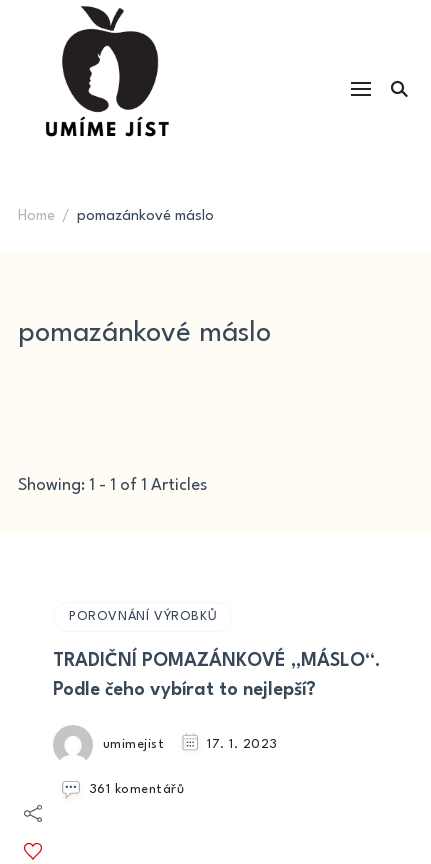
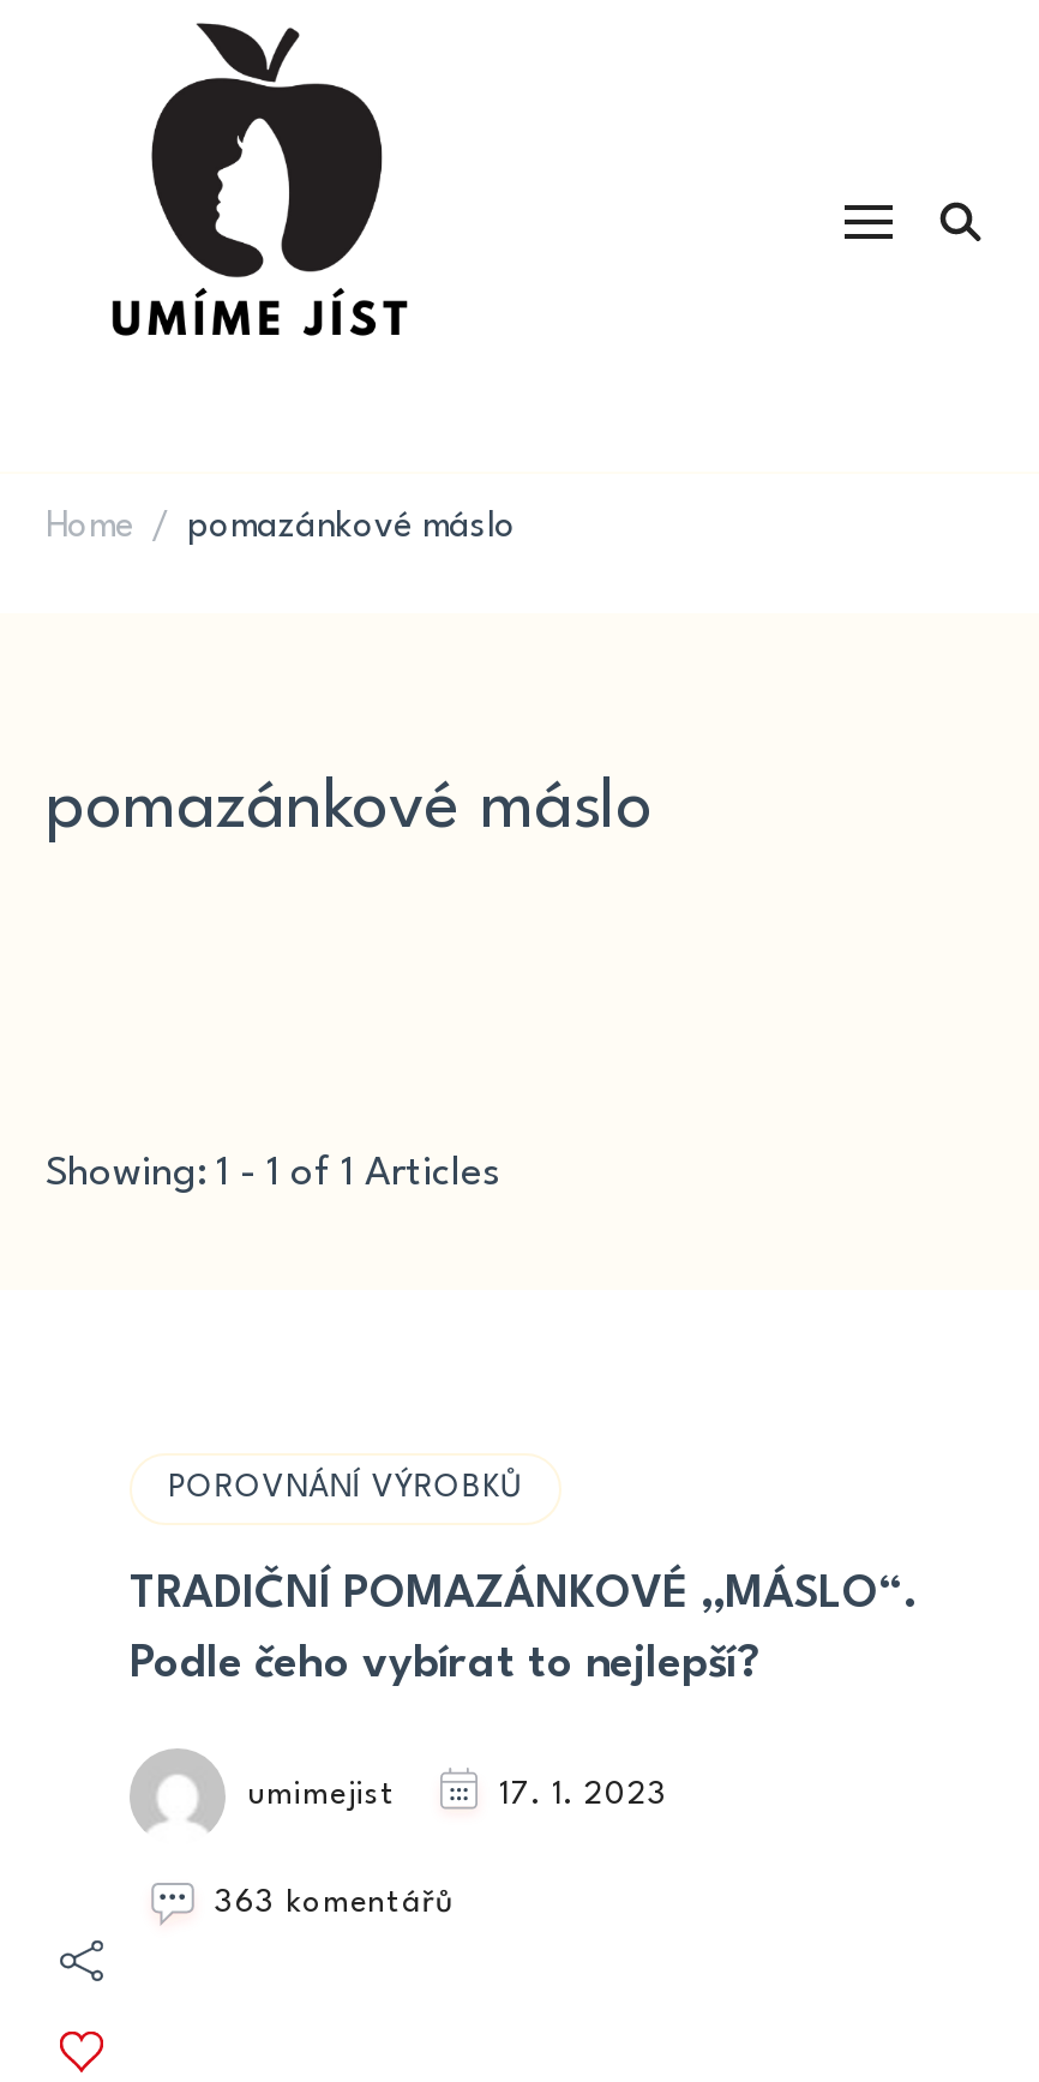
- 361 komentářů u
+ 363 komentářů u
